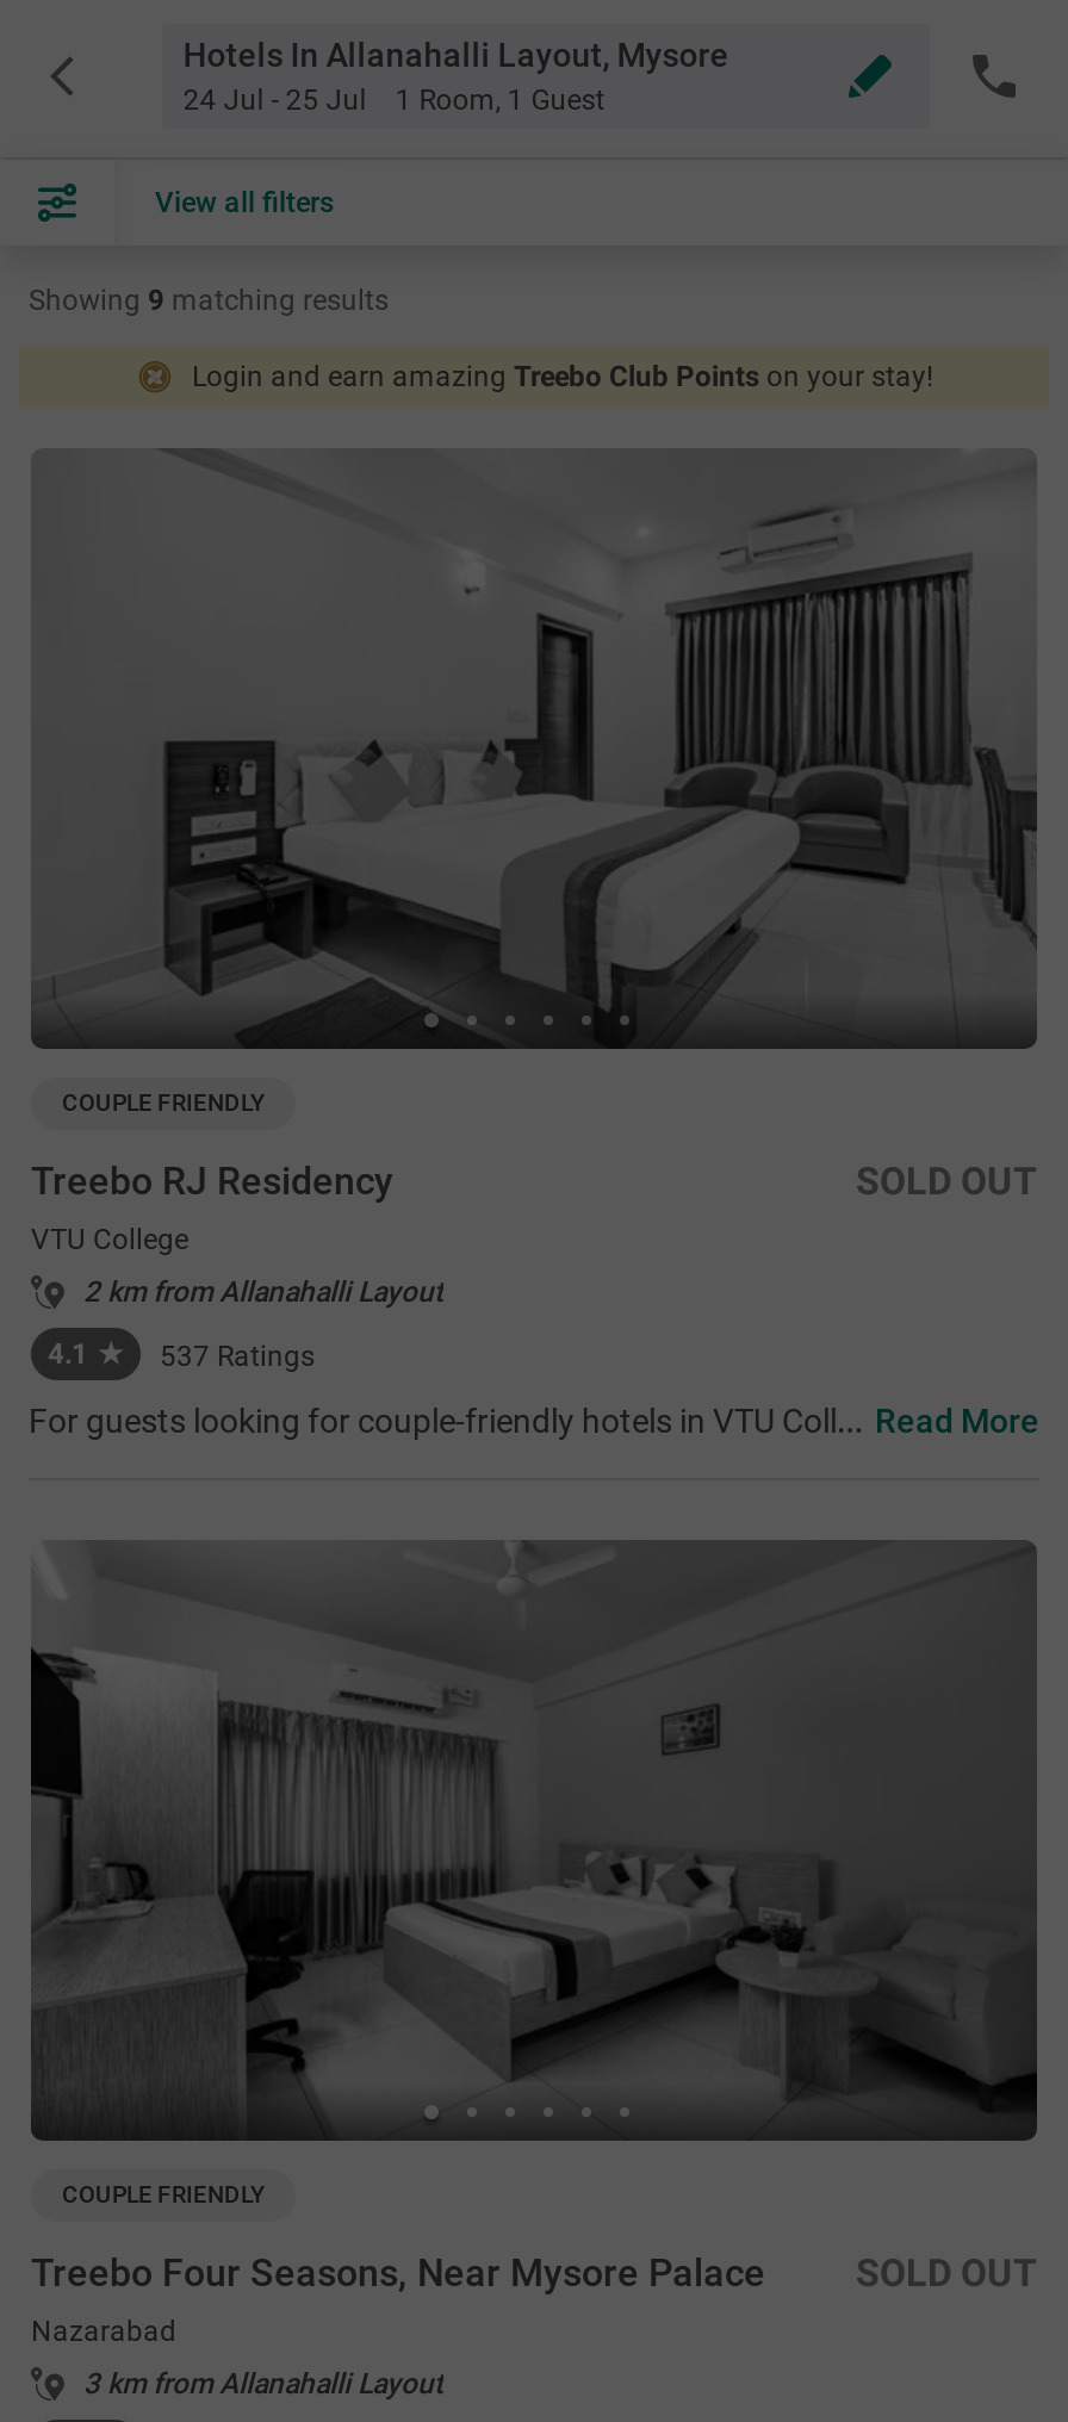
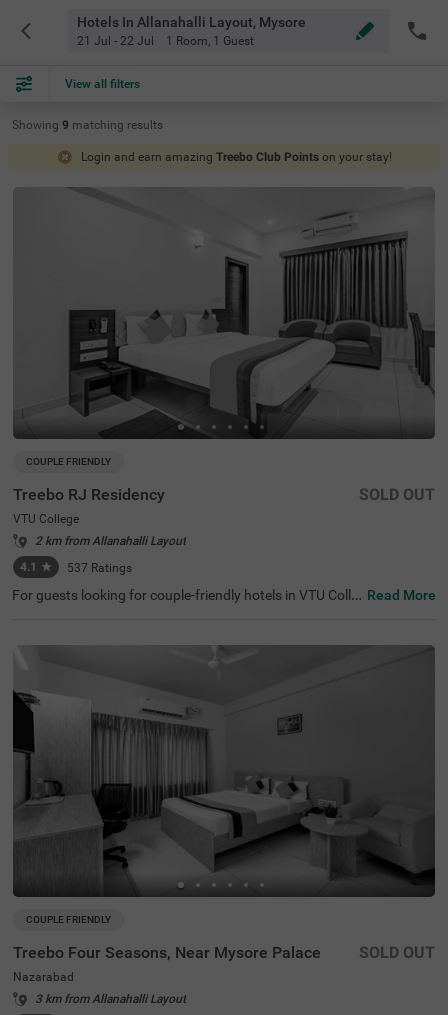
- 24 Jul - 25 Jul 1 Room, 1 Guest
+ 21 Jul - 22 Jul 1 Room, 1 Guest
